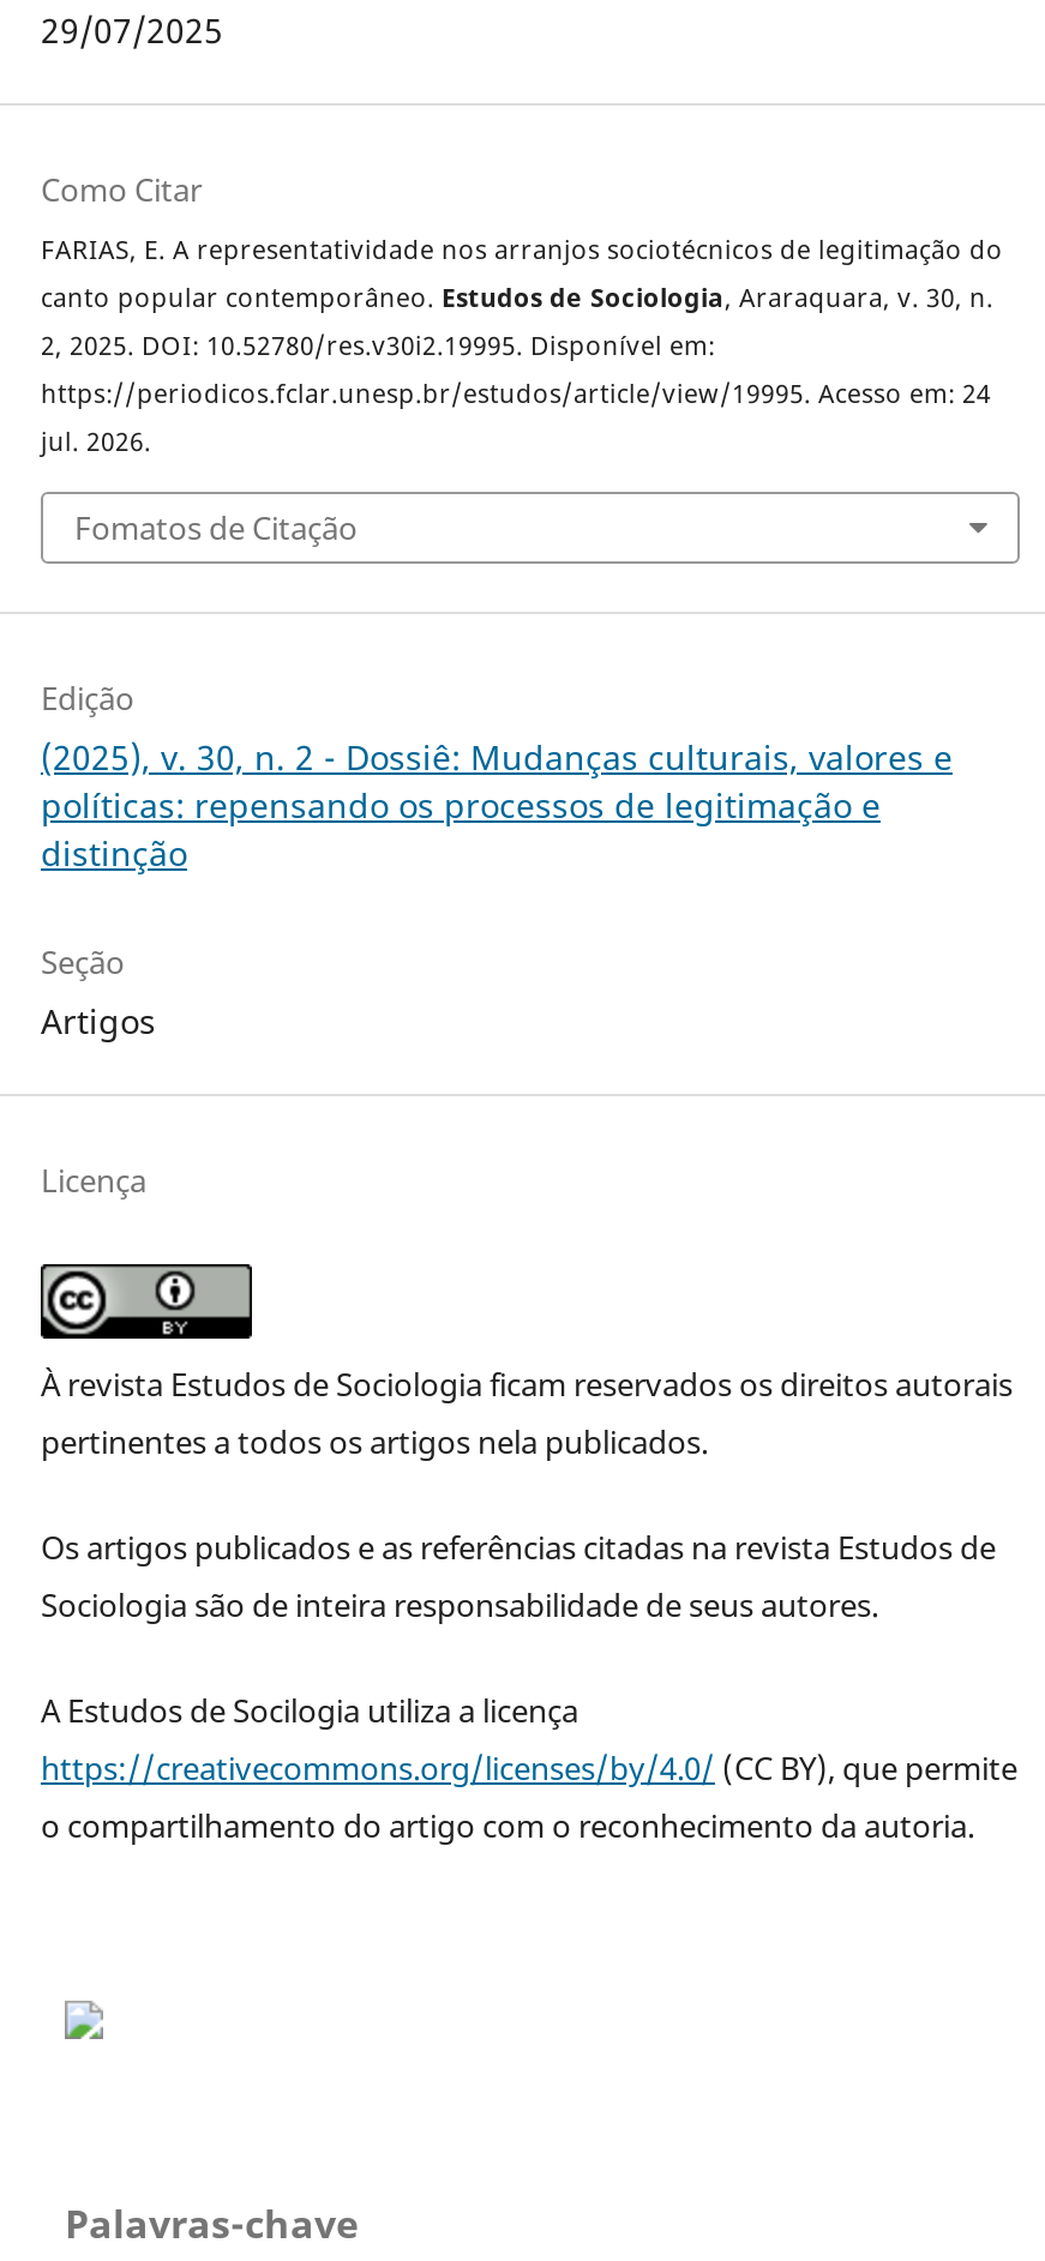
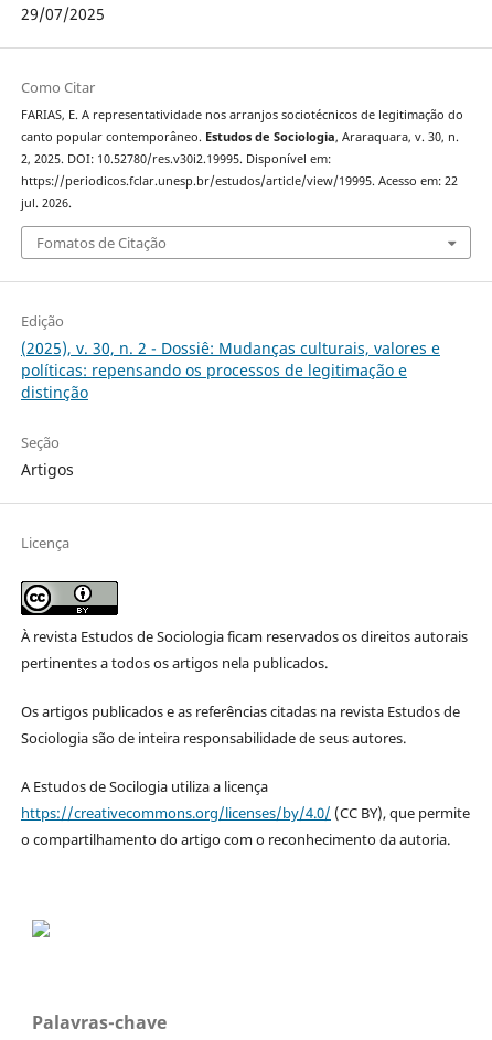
- https://periodicos.fclar.unesp.br/estudos/article/view/19995. Acesso em: 24
+ https://periodicos.fclar.unesp.br/estudos/article/view/19995. Acesso em: 22
